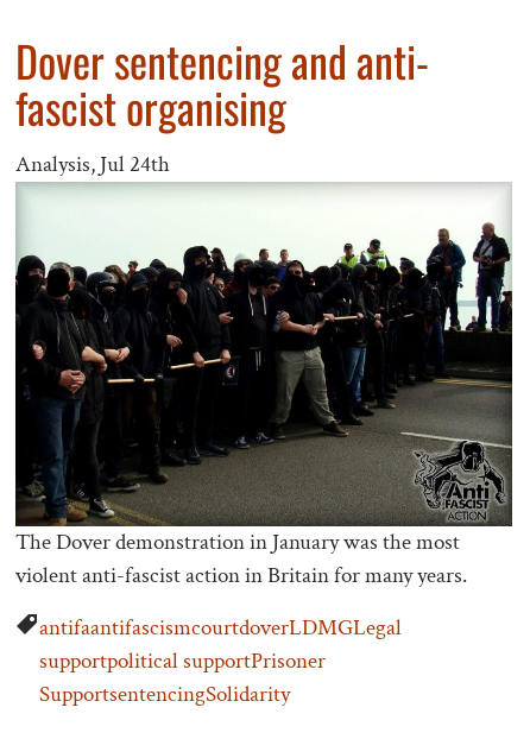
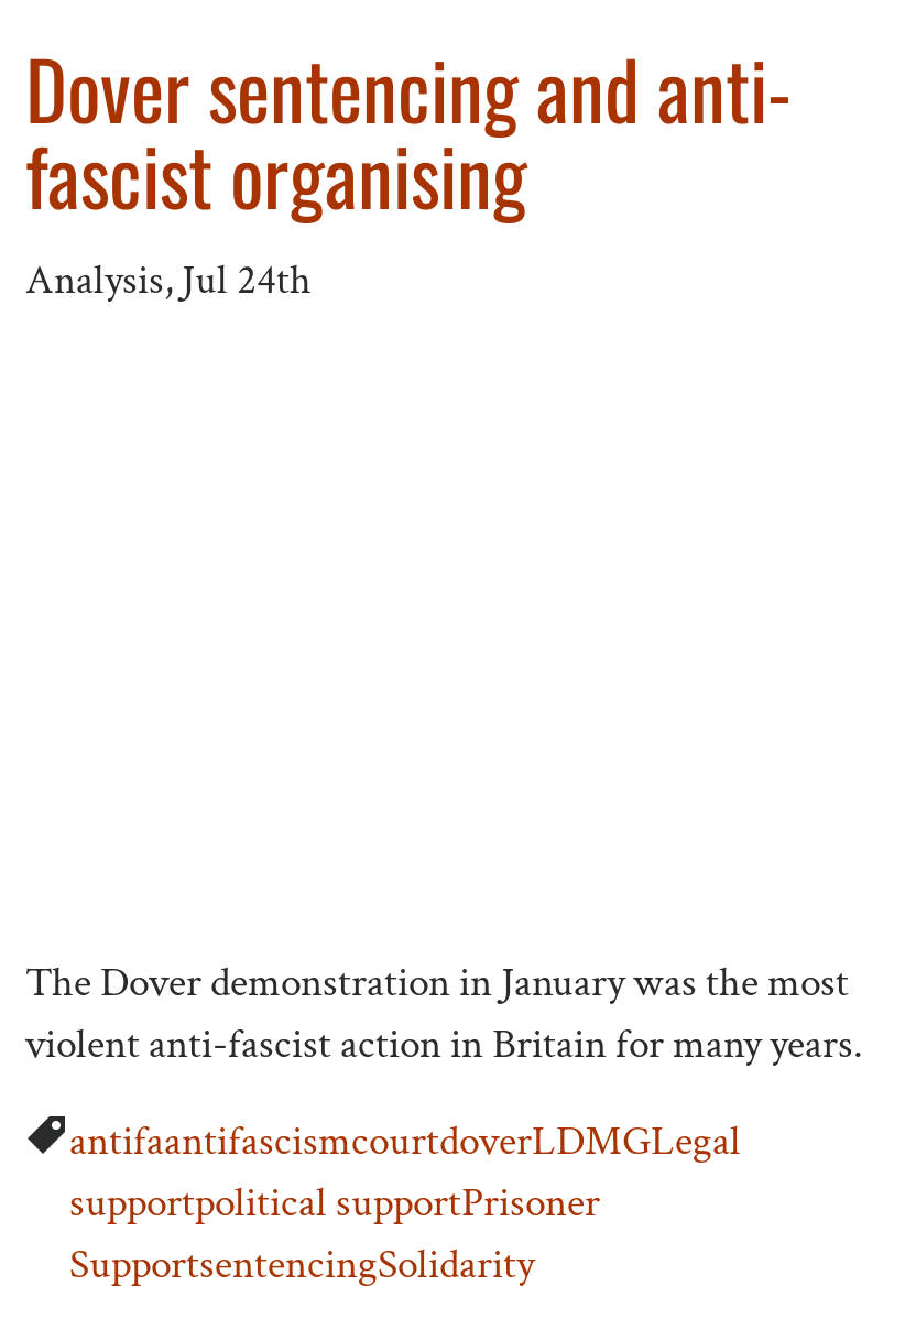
- [image]
